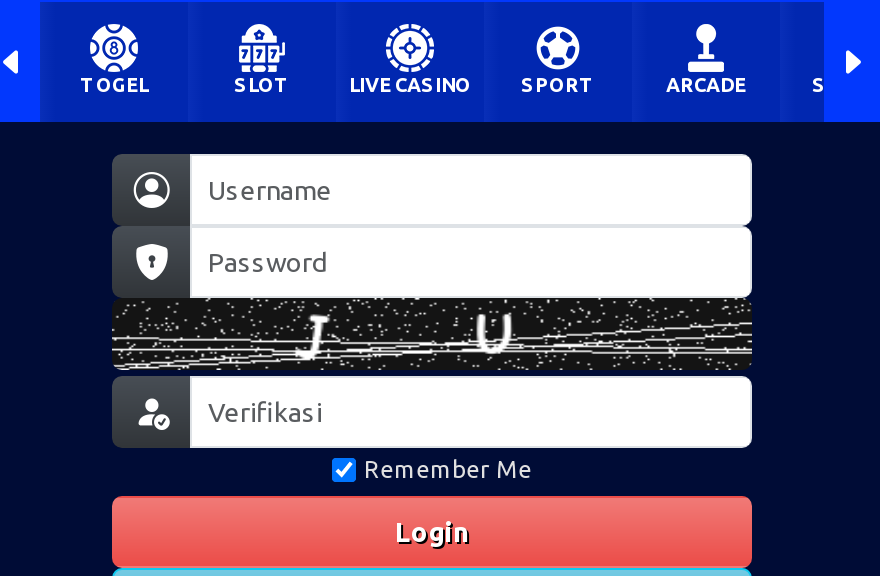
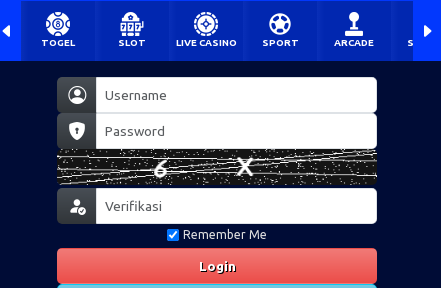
- [image]
+ [image]
